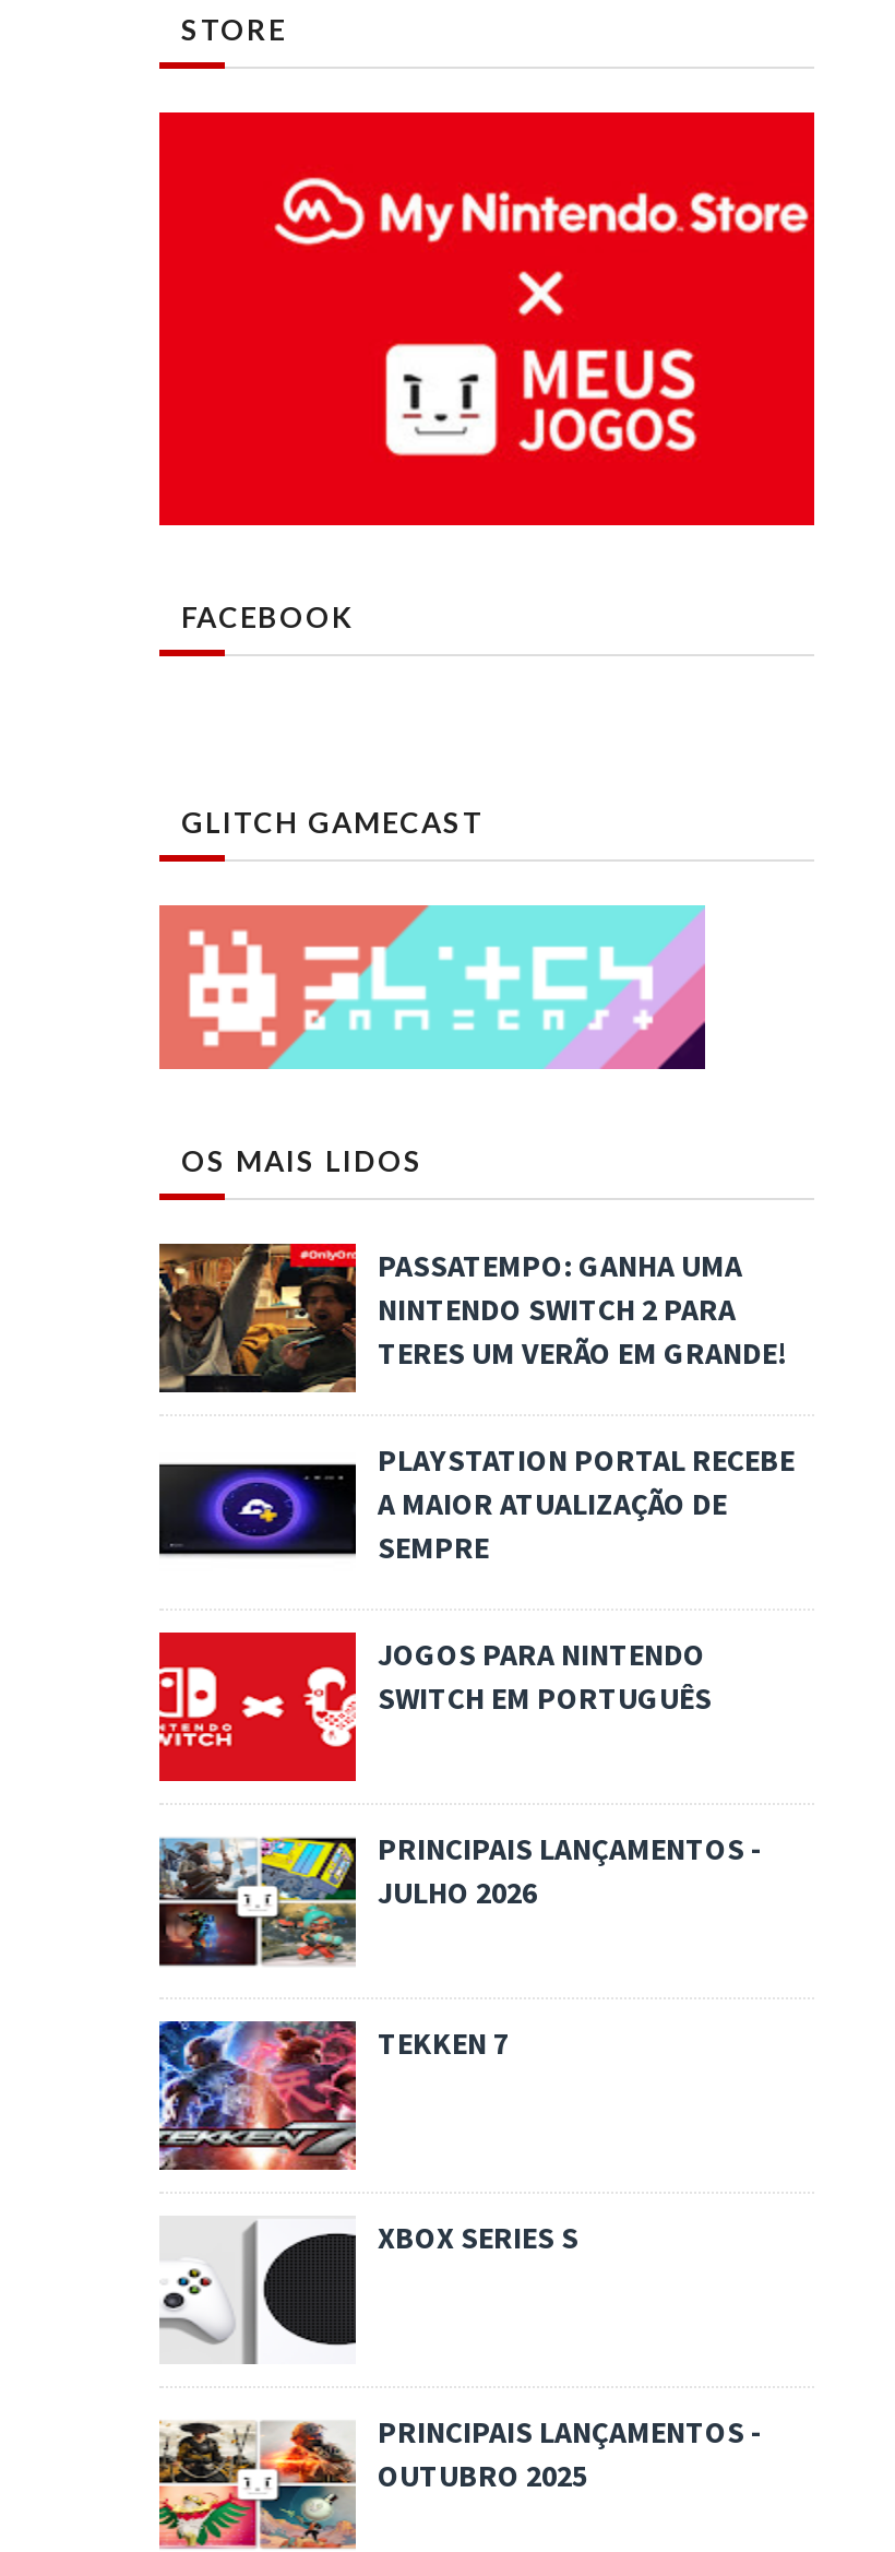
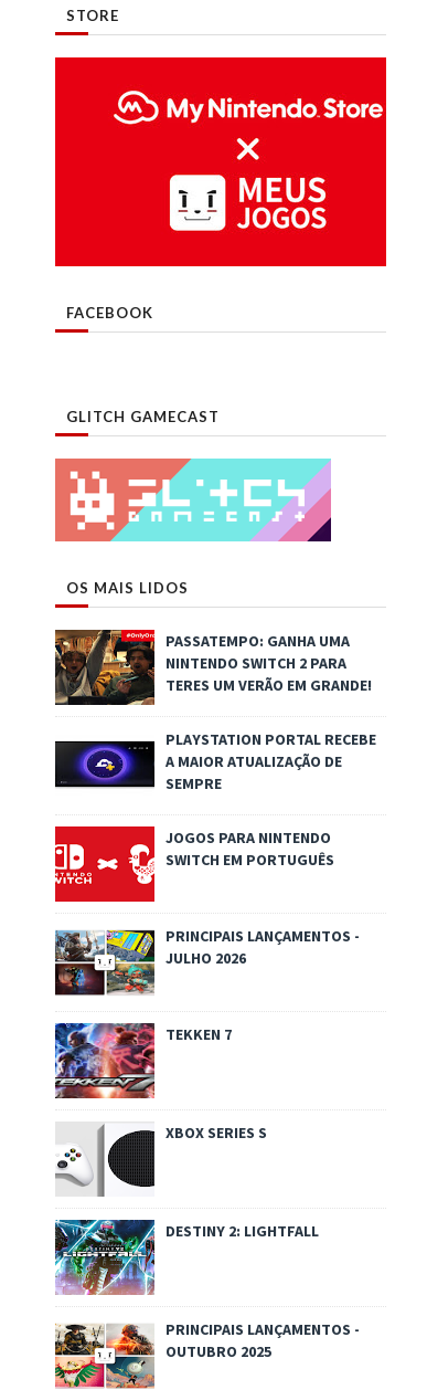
+ [image]
+ DESTINY 2: LIGHTFALL
